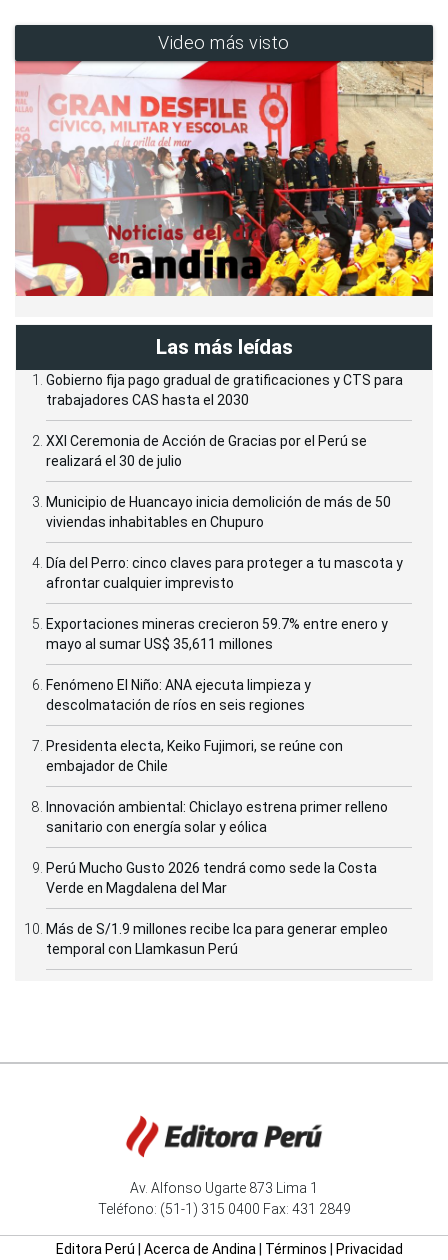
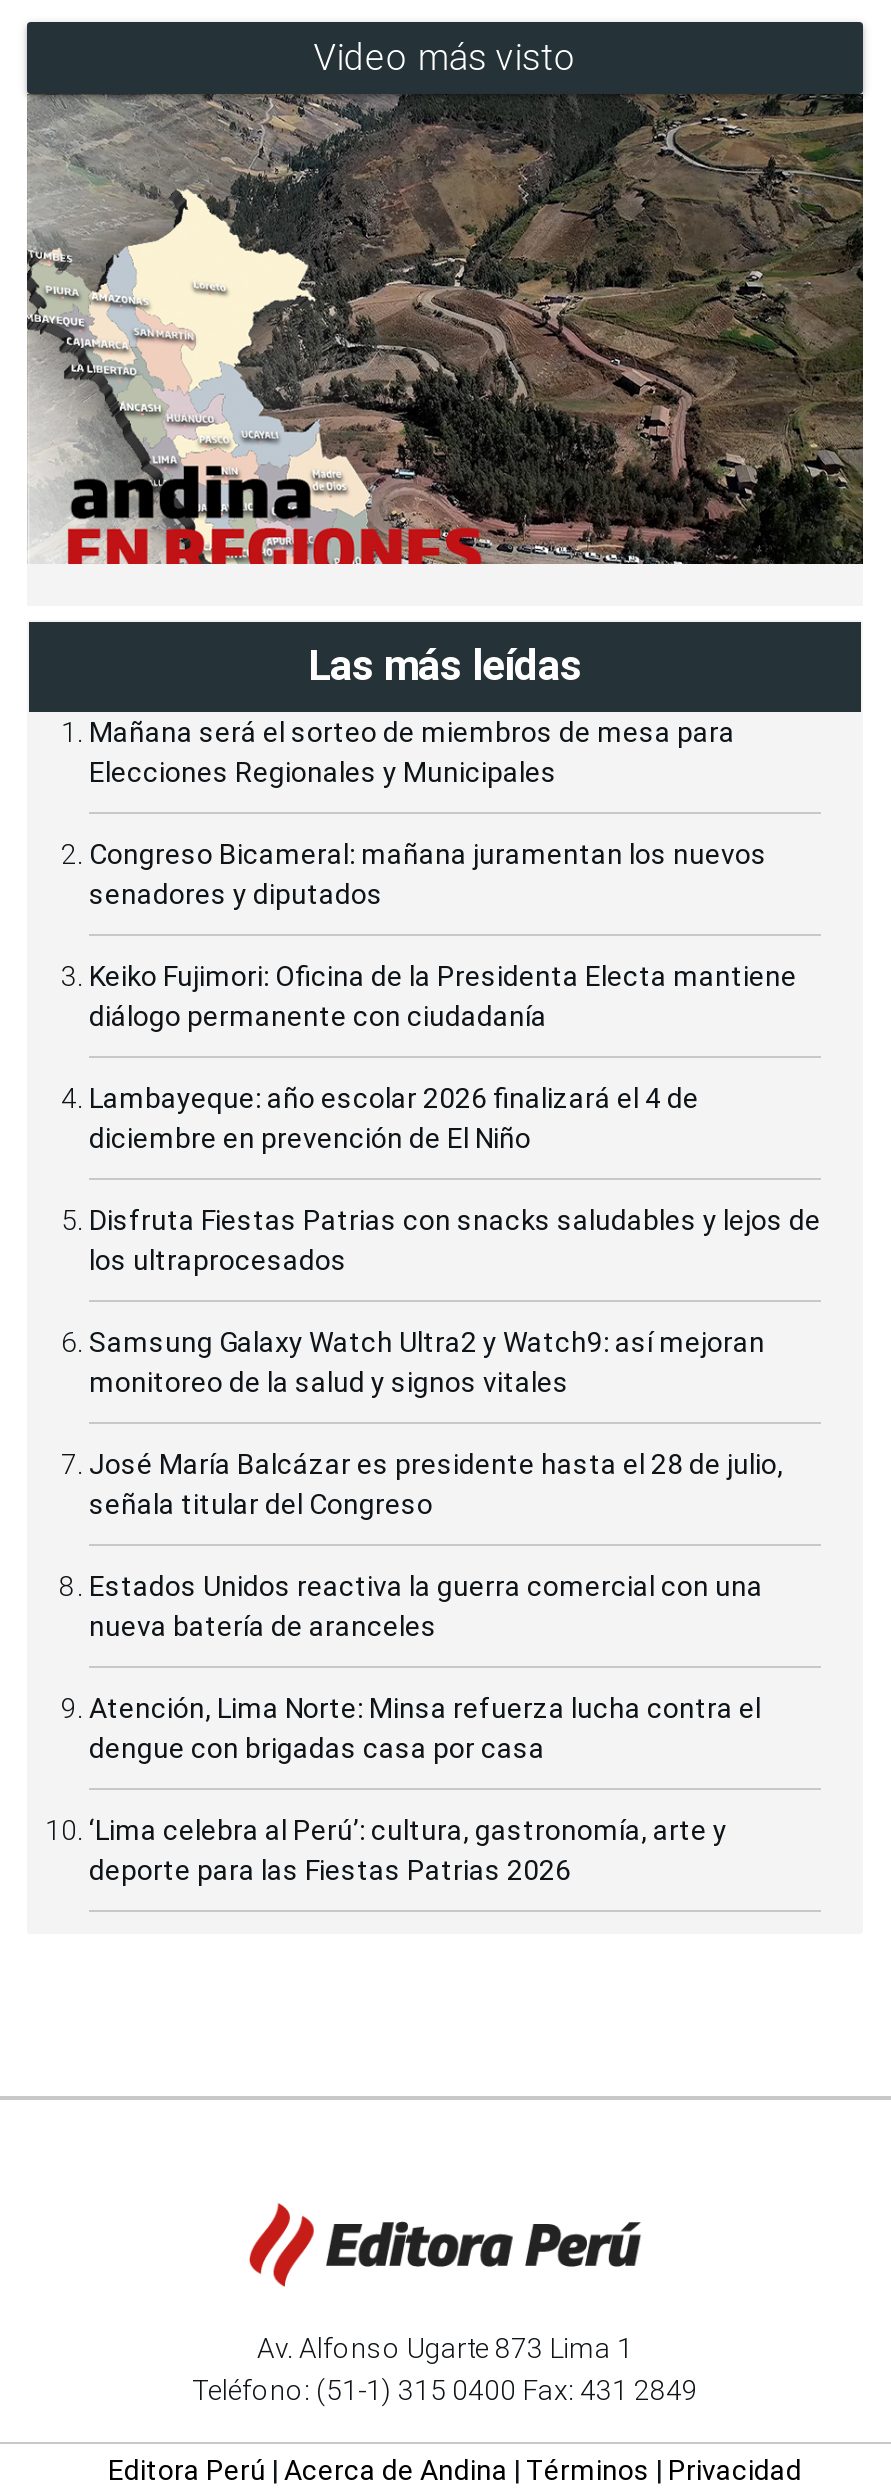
- [image]
+ [image]

- Gobierno fija pago gradual de gratificaciones y CTS para
- trabajadores CAS hasta el 2030
+ Mañana será el sorteo de miembros de mesa para
+ Elecciones Regionales y Municipales

- XXI Ceremonia de Acción de Gracias por el Perú se
- realizará el 30 de julio
+ Congreso Bicameral: mañana juramentan los nuevos
+ senadores y diputados

- Municipio de Huancayo inicia demolición de más de 50
- viviendas inhabitables en Chupuro
+ Keiko Fujimori: Oficina de la Presidenta Electa mantiene
+ diálogo permanente con ciudadanía

- Día del Perro: cinco claves para proteger a tu mascota y
- afrontar cualquier imprevisto
+ Lambayeque: año escolar 2026 finalizará el 4 de
+ diciembre en prevención de El Niño

- Exportaciones mineras crecieron 59.7% entre enero y
- mayo al sumar US$ 35,611 millones
+ Disfruta Fiestas Patrias con snacks saludables y lejos de
+ los ultraprocesados

- Fenómeno El Niño: ANA ejecuta limpieza y
- descolmatación de ríos en seis regiones
+ Samsung Galaxy Watch Ultra2 y Watch9: así mejoran
+ monitoreo de la salud y signos vitales

- Presidenta electa, Keiko Fujimori, se reúne con
- embajador de Chile
+ José María Balcázar es presidente hasta el 28 de julio,
+ señala titular del Congreso

- Innovación ambiental: Chiclayo estrena primer relleno
- sanitario con energía solar y eólica
+ Estados Unidos reactiva la guerra comercial con una
+ nueva batería de aranceles

- Perú Mucho Gusto 2026 tendrá como sede la Costa
- Verde en Magdalena del Mar
+ Atención, Lima Norte: Minsa refuerza lucha contra el
+ dengue con brigadas casa por casa

- Más de S/1.9 millones recibe Ica para generar empleo
- temporal con Llamkasun Perú
+ ‘Lima celebra al Perú’: cultura, gastronomía, arte y
+ deporte para las Fiestas Patrias 2026
